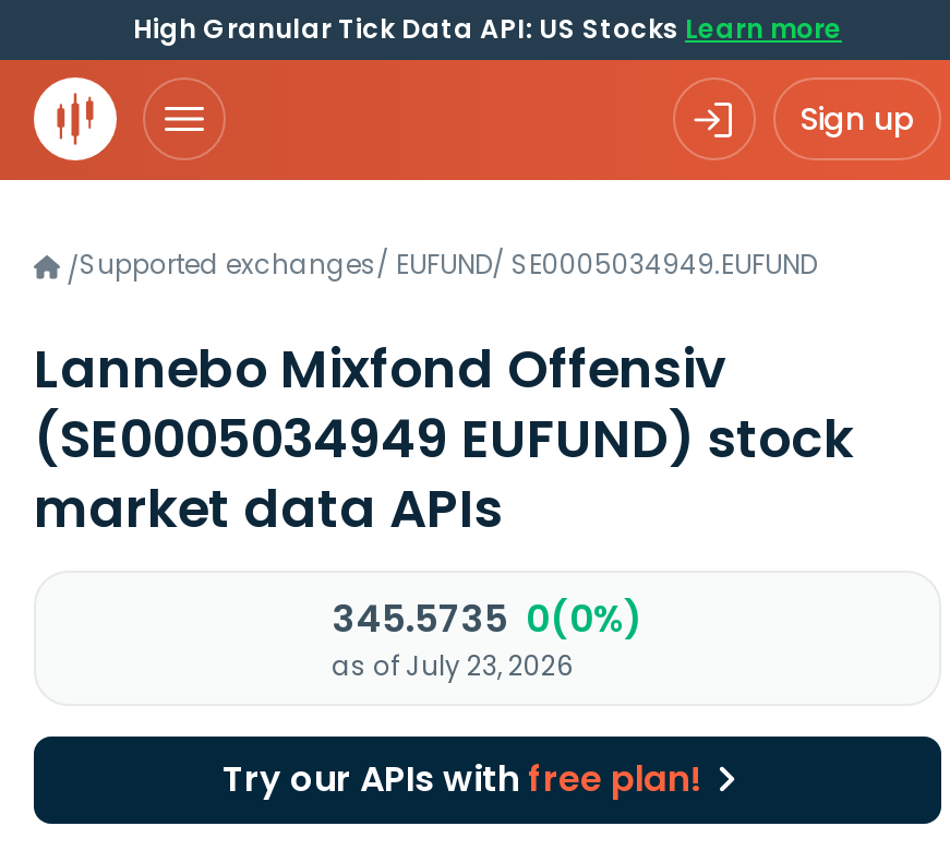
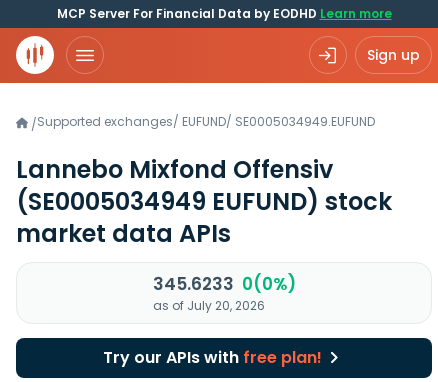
- High Granular Tick Data API: US Stocks Learn more
+ MCP Server For Financial Data by EODHD Learn more

- 345.5735 0(0%)
+ 345.6233 0(0%)

- as of July 23, 2026
+ as of July 20, 2026
